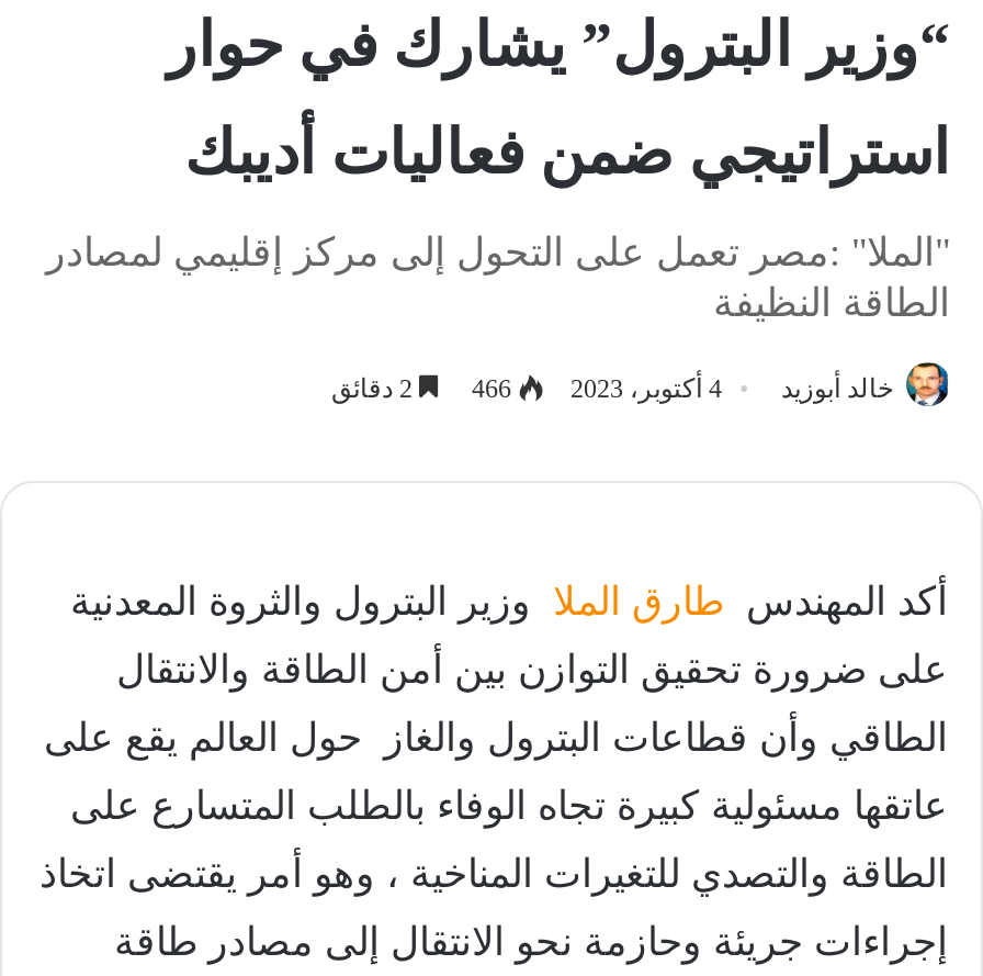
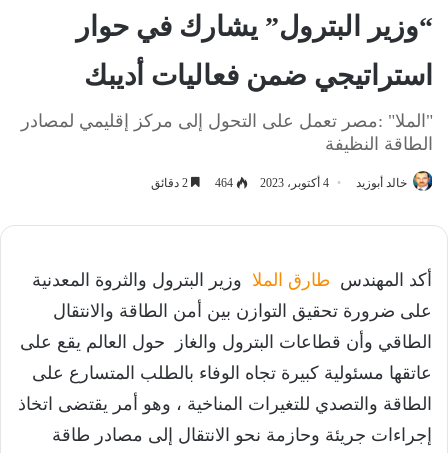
- 466
+ 464
